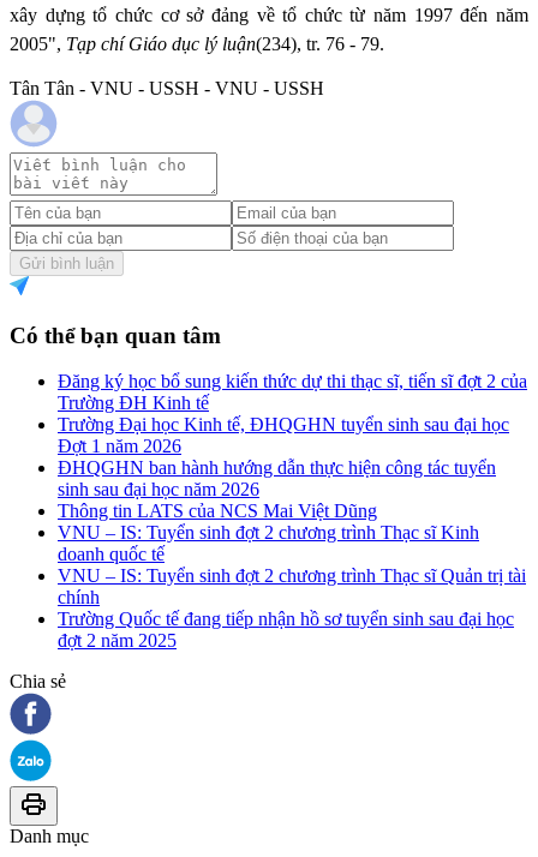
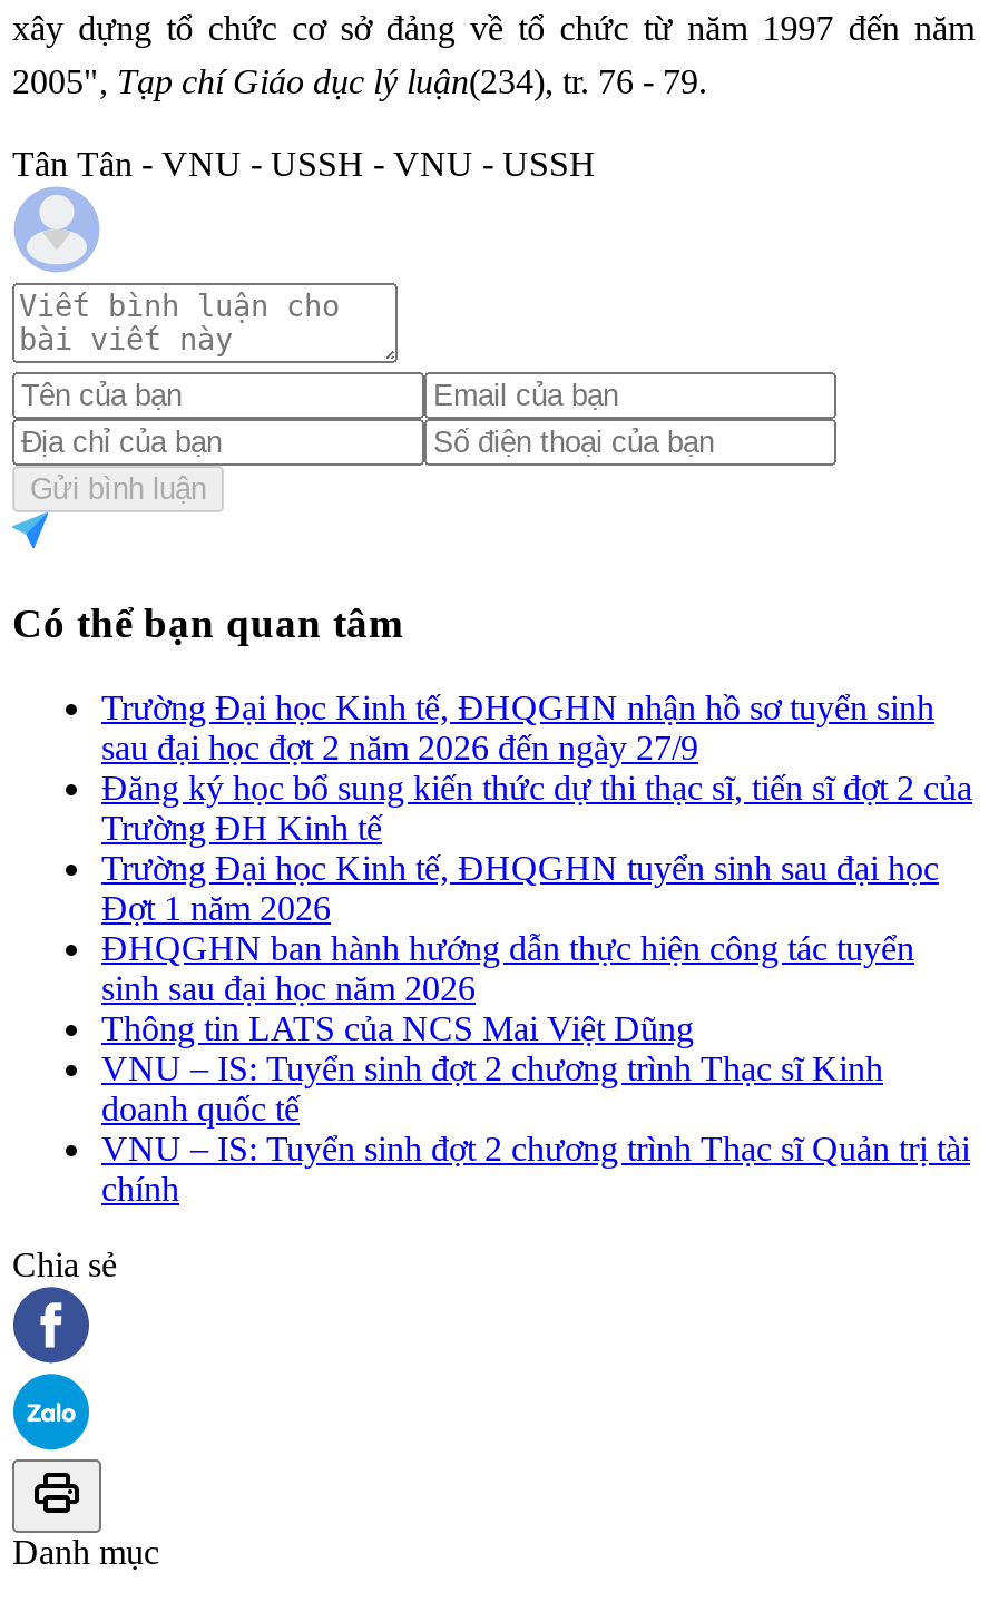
+ Trường Đại học Kinh tế, ĐHQGHN nhận hồ sơ tuyển sinh
+ sau đại học đợt 2 năm 2026 đến ngày 27/9

moved down: Đăng ký học bổ sung kiến thức dự thi thạc sĩ, tiến sĩ đợt 2 của | Trường ĐH Kinh tế | Trường Đại học Kinh tế, ĐHQGHN tuyển sinh sau đại học | ... | VNU – IS: Tuyển sinh đợt 2 chương trình Thạc sĩ Quản trị tài | chính

- Trường Quốc tế đang tiếp nhận hồ sơ tuyển sinh sau đại học
- đợt 2 năm 2025
